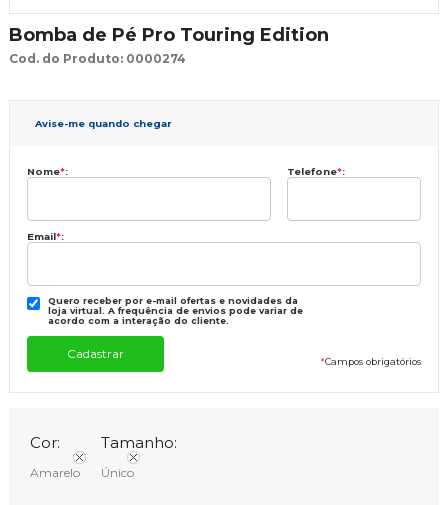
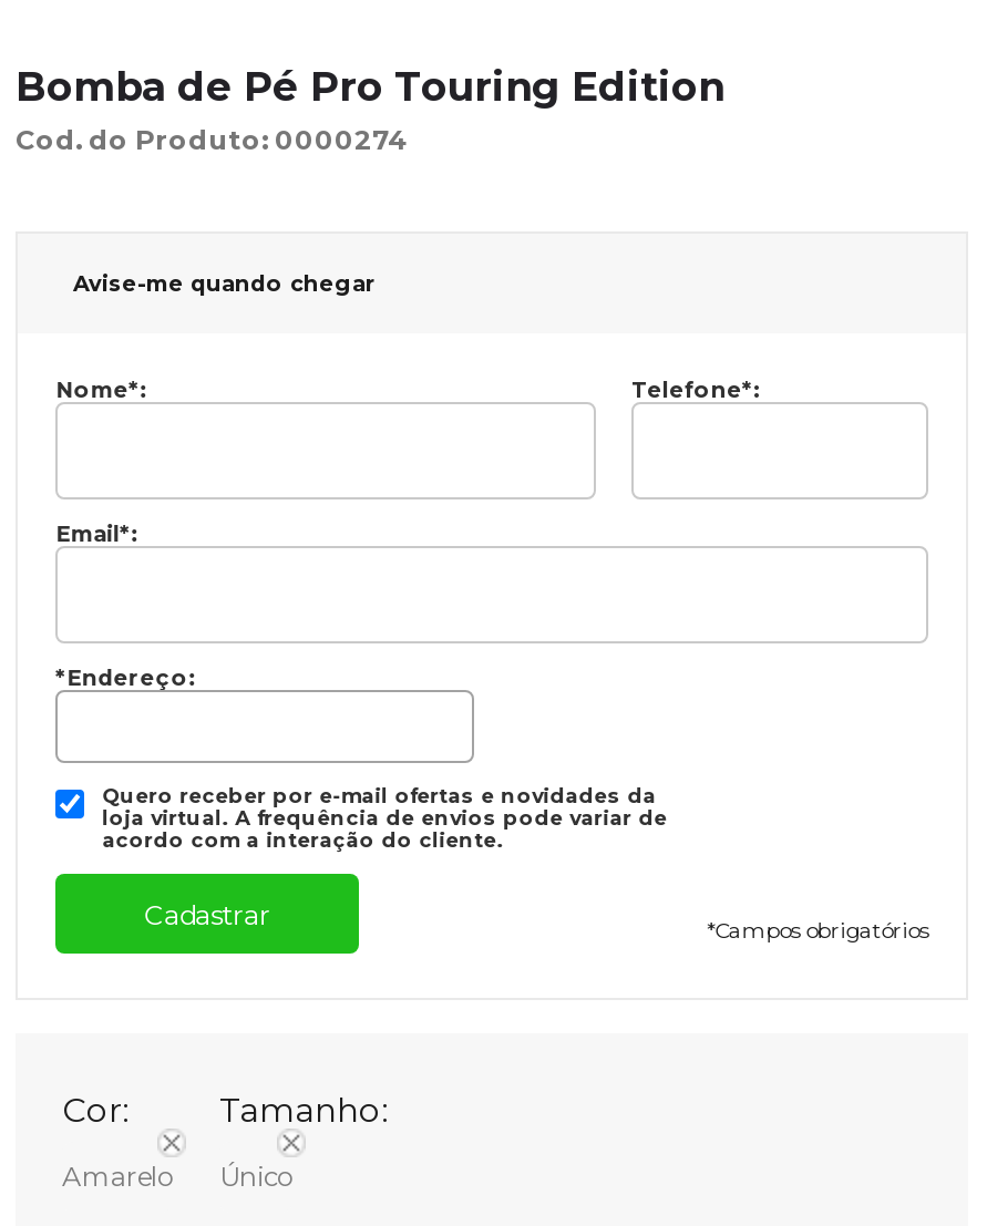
+ *Endereço:
